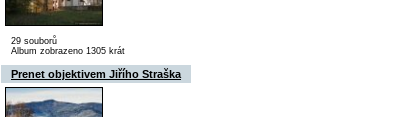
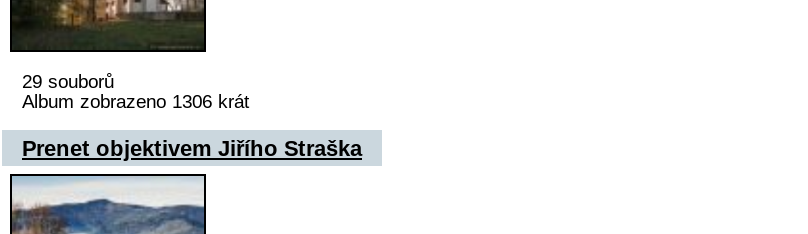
- Album zobrazeno 1305 krát
+ Album zobrazeno 1306 krát
